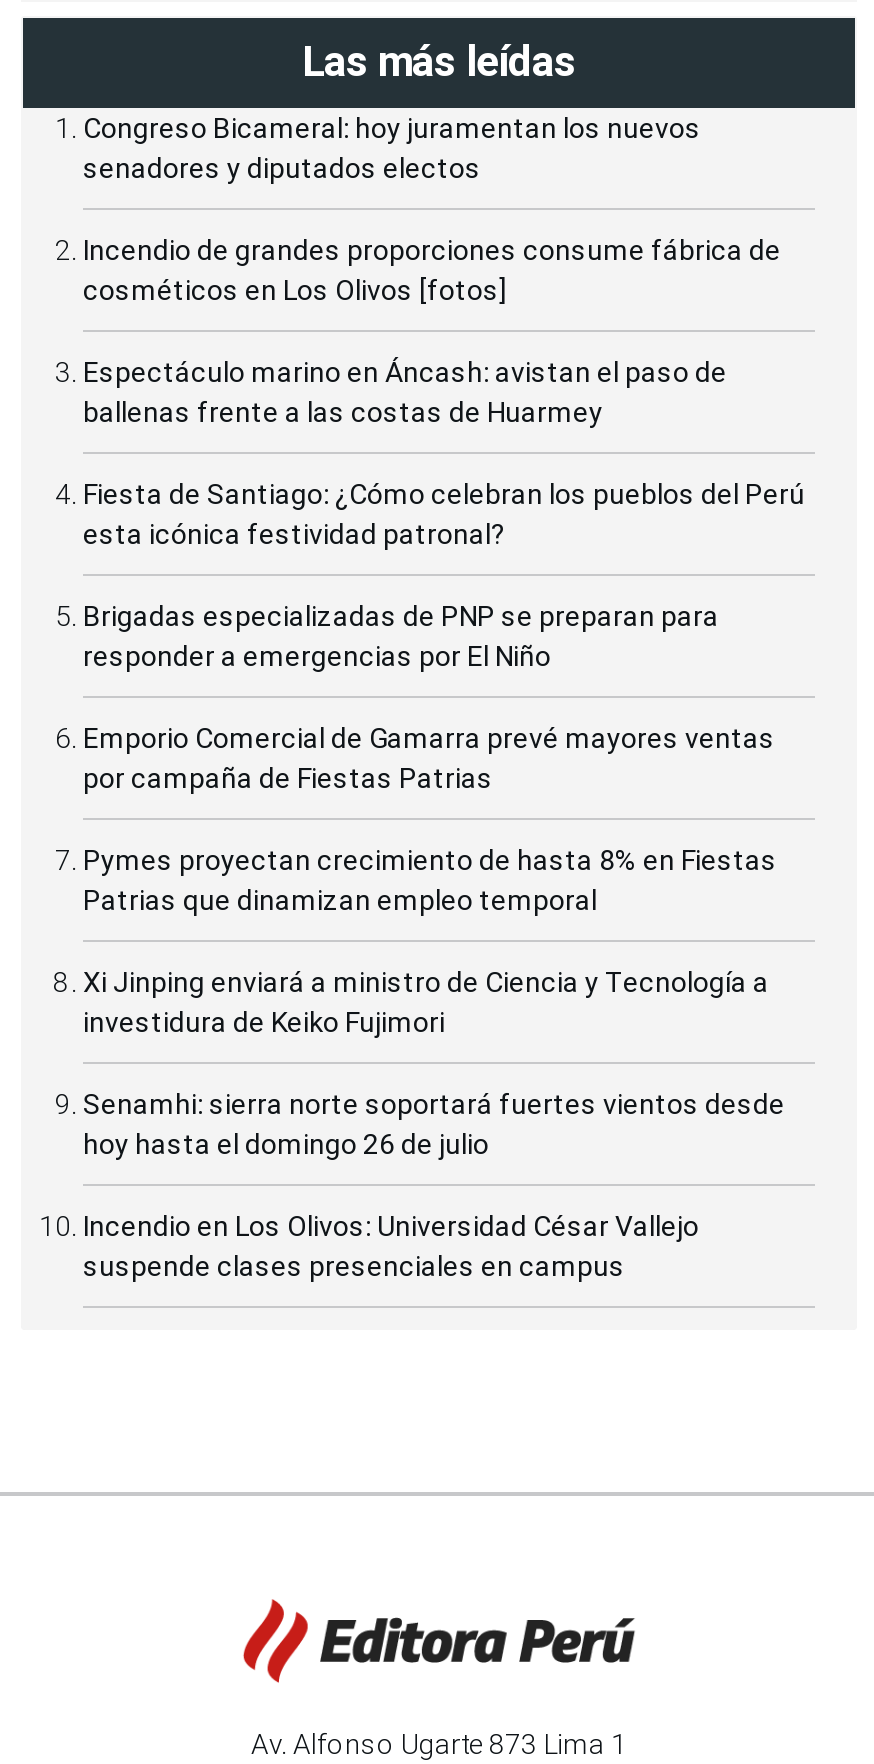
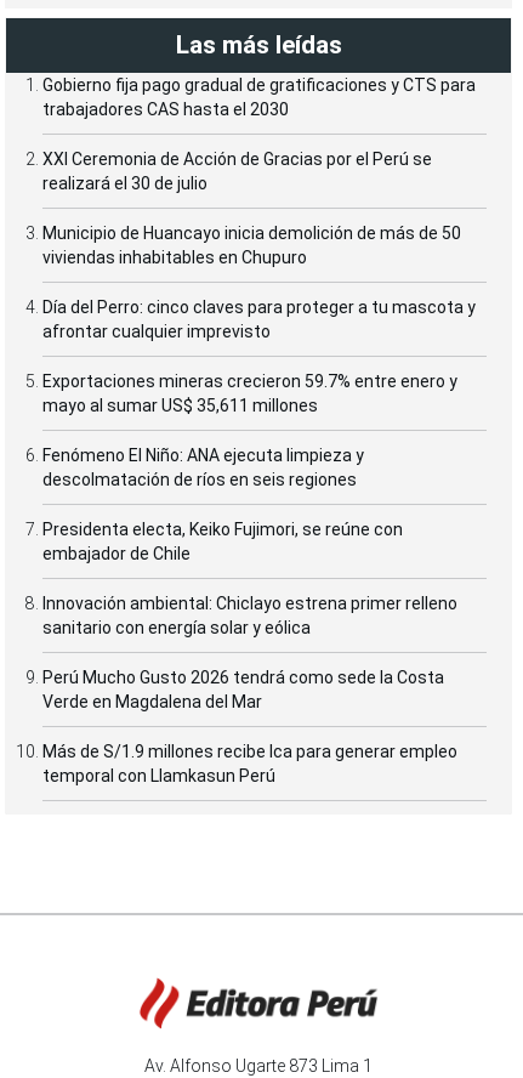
- Congreso Bicameral: hoy juramentan los nuevos
- senadores y diputados electos
+ Gobierno fija pago gradual de gratificaciones y CTS para
+ trabajadores CAS hasta el 2030

- Incendio de grandes proporciones consume fábrica de
- cosméticos en Los Olivos [fotos]
+ XXI Ceremonia de Acción de Gracias por el Perú se
+ realizará el 30 de julio

- Espectáculo marino en Áncash: avistan el paso de
- ballenas frente a las costas de Huarmey
+ Municipio de Huancayo inicia demolición de más de 50
+ viviendas inhabitables en Chupuro

- Fiesta de Santiago: ¿Cómo celebran los pueblos del Perú
- esta icónica festividad patronal?
+ Día del Perro: cinco claves para proteger a tu mascota y
+ afrontar cualquier imprevisto

- Brigadas especializadas de PNP se preparan para
- responder a emergencias por El Niño
+ Exportaciones mineras crecieron 59.7% entre enero y
+ mayo al sumar US$ 35,611 millones

- Emporio Comercial de Gamarra prevé mayores ventas
- por campaña de Fiestas Patrias
+ Fenómeno El Niño: ANA ejecuta limpieza y
+ descolmatación de ríos en seis regiones

- Pymes proyectan crecimiento de hasta 8% en Fiestas
- Patrias que dinamizan empleo temporal
+ Presidenta electa, Keiko Fujimori, se reúne con
+ embajador de Chile

- Xi Jinping enviará a ministro de Ciencia y Tecnología a
- investidura de Keiko Fujimori
+ Innovación ambiental: Chiclayo estrena primer relleno
+ sanitario con energía solar y eólica

- Senamhi: sierra norte soportará fuertes vientos desde
- hoy hasta el domingo 26 de julio
+ Perú Mucho Gusto 2026 tendrá como sede la Costa
+ Verde en Magdalena del Mar

- Incendio en Los Olivos: Universidad César Vallejo
- suspende clases presenciales en campus
+ Más de S/1.9 millones recibe Ica para generar empleo
+ temporal con Llamkasun Perú
